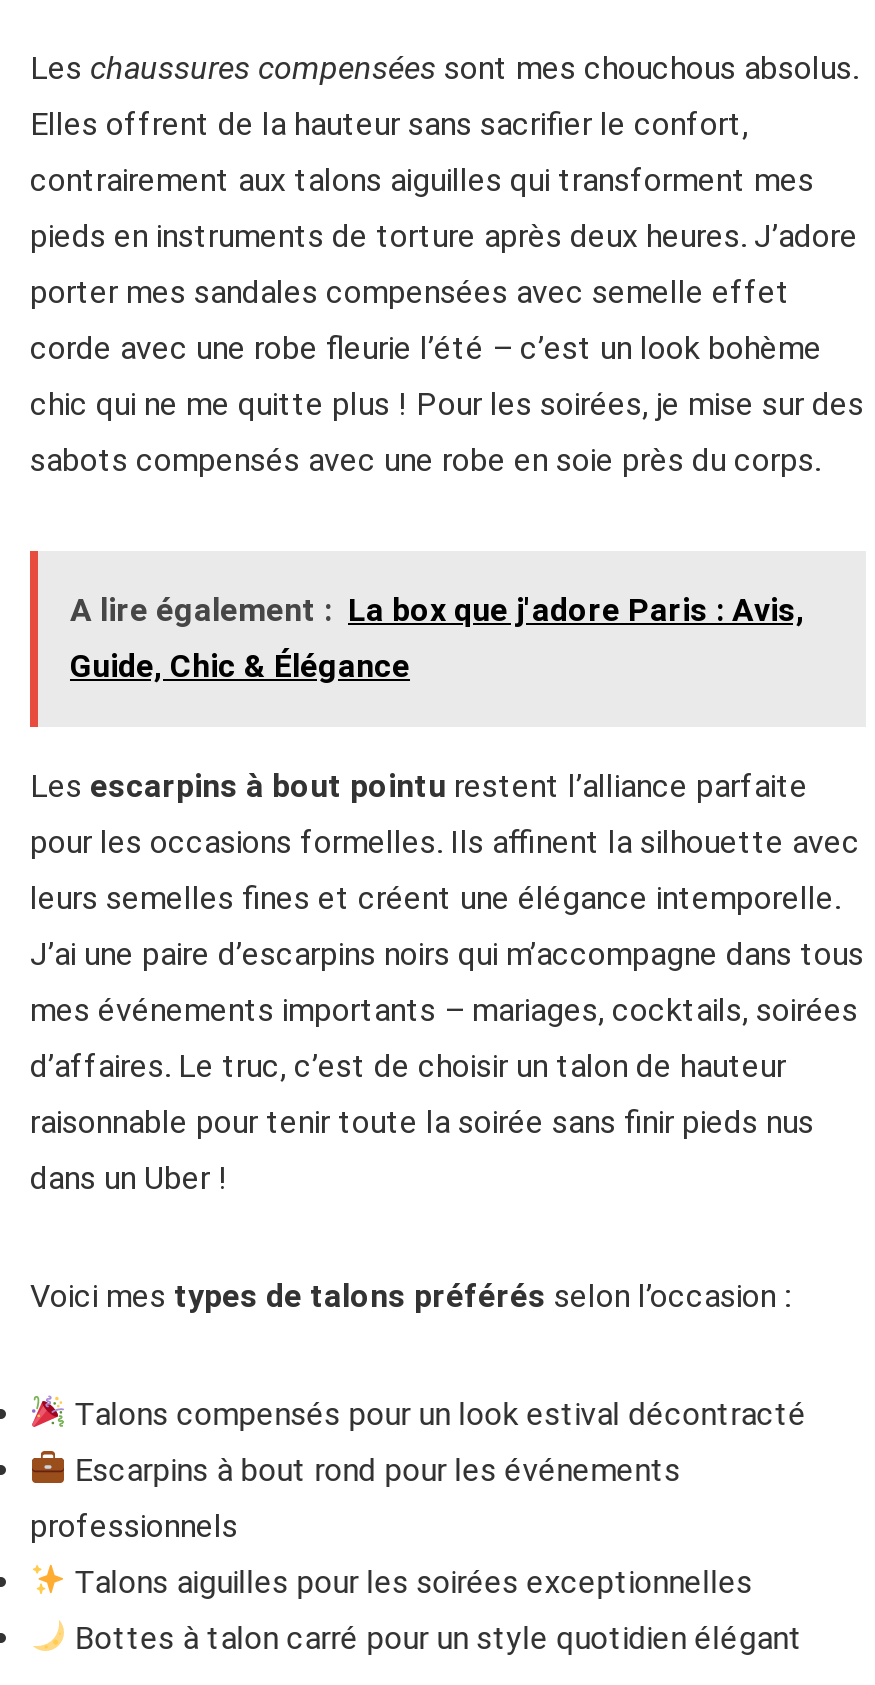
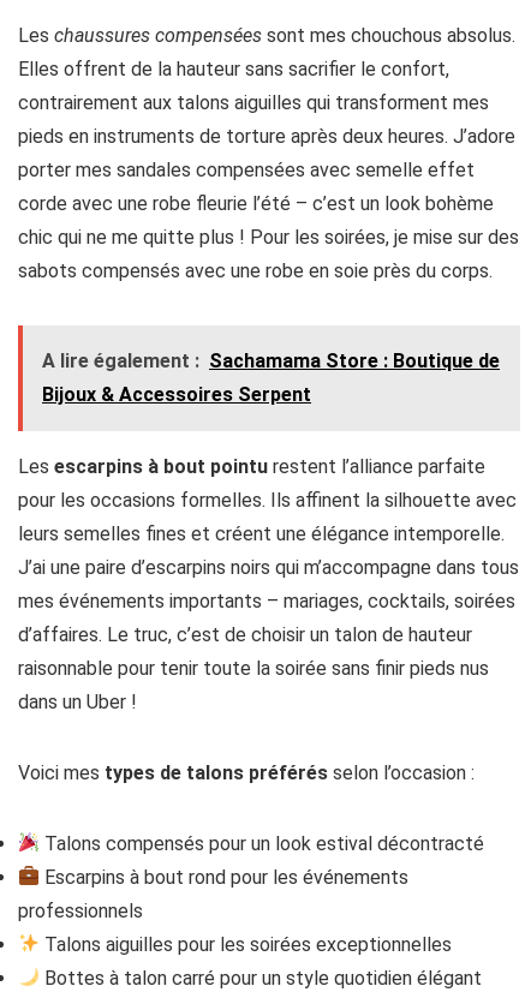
- A lire également : La box que j'adore Paris : Avis,
+ A lire également : Sachamama Store : Boutique de

- Guide, Chic & Élégance
+ Bijoux & Accessoires Serpent
